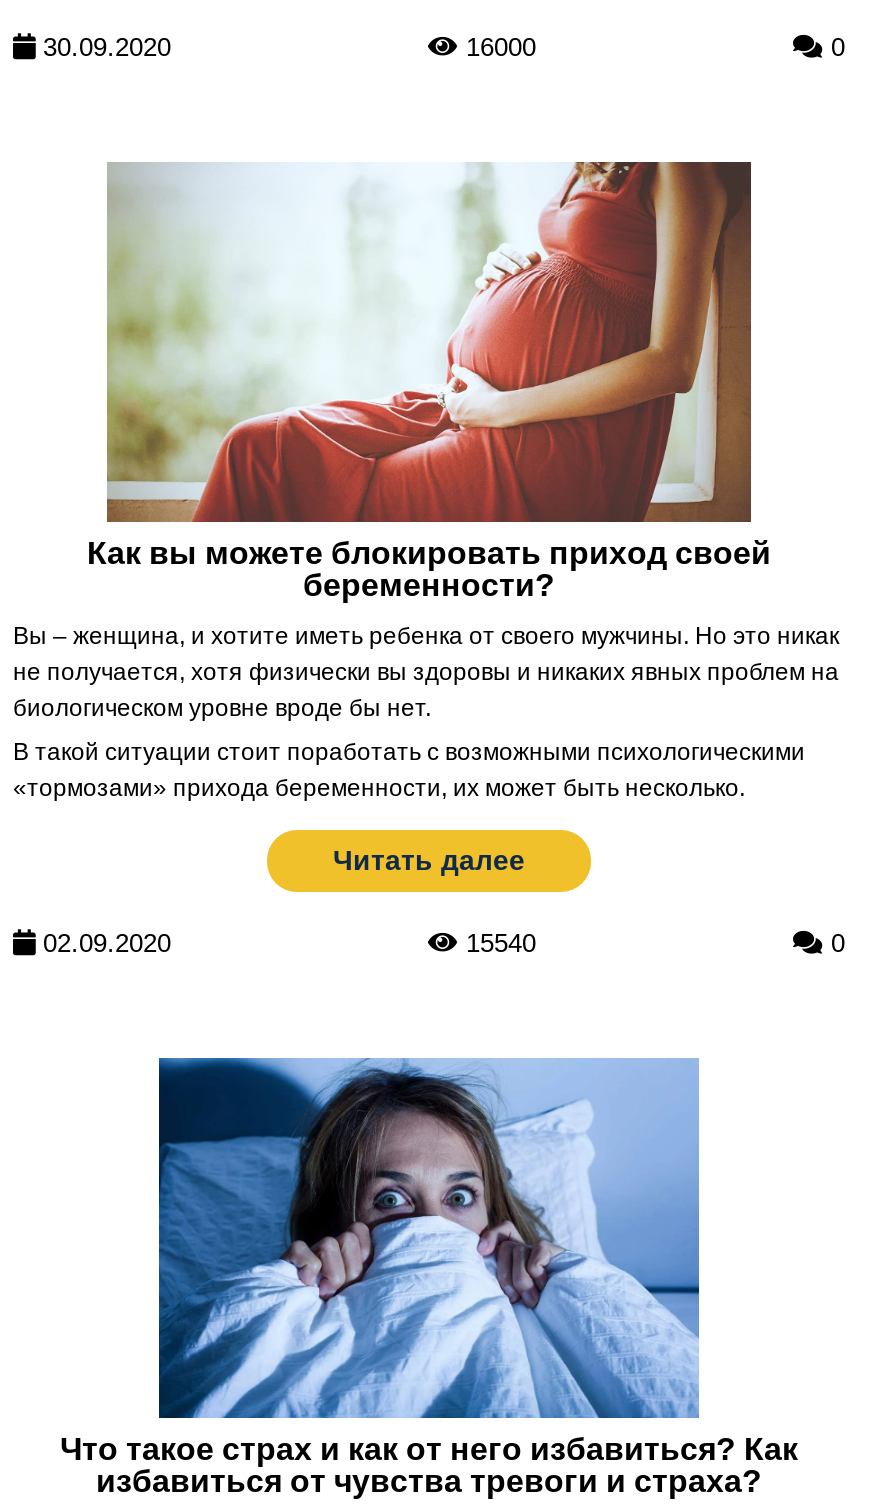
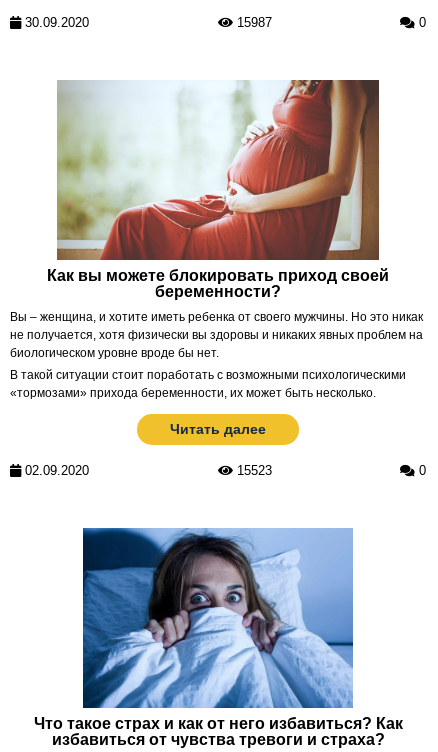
- 16000
+ 15987

- 15540
+ 15523
